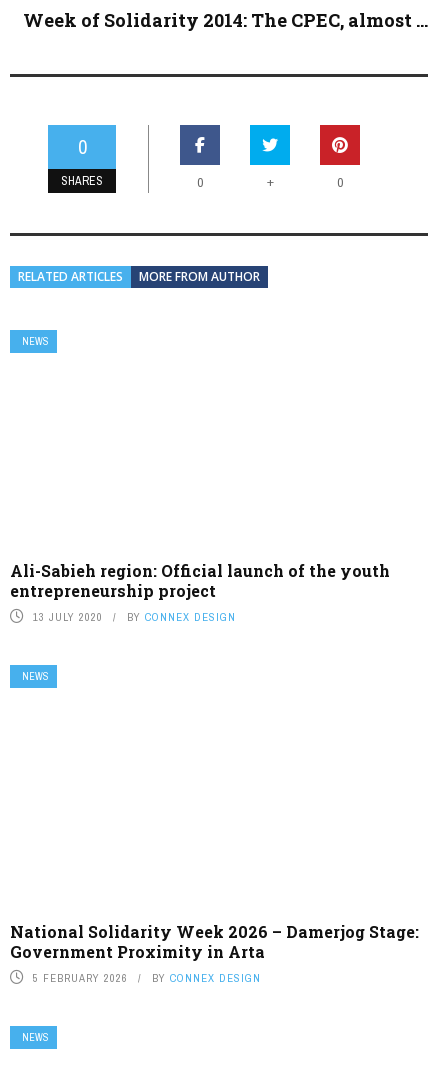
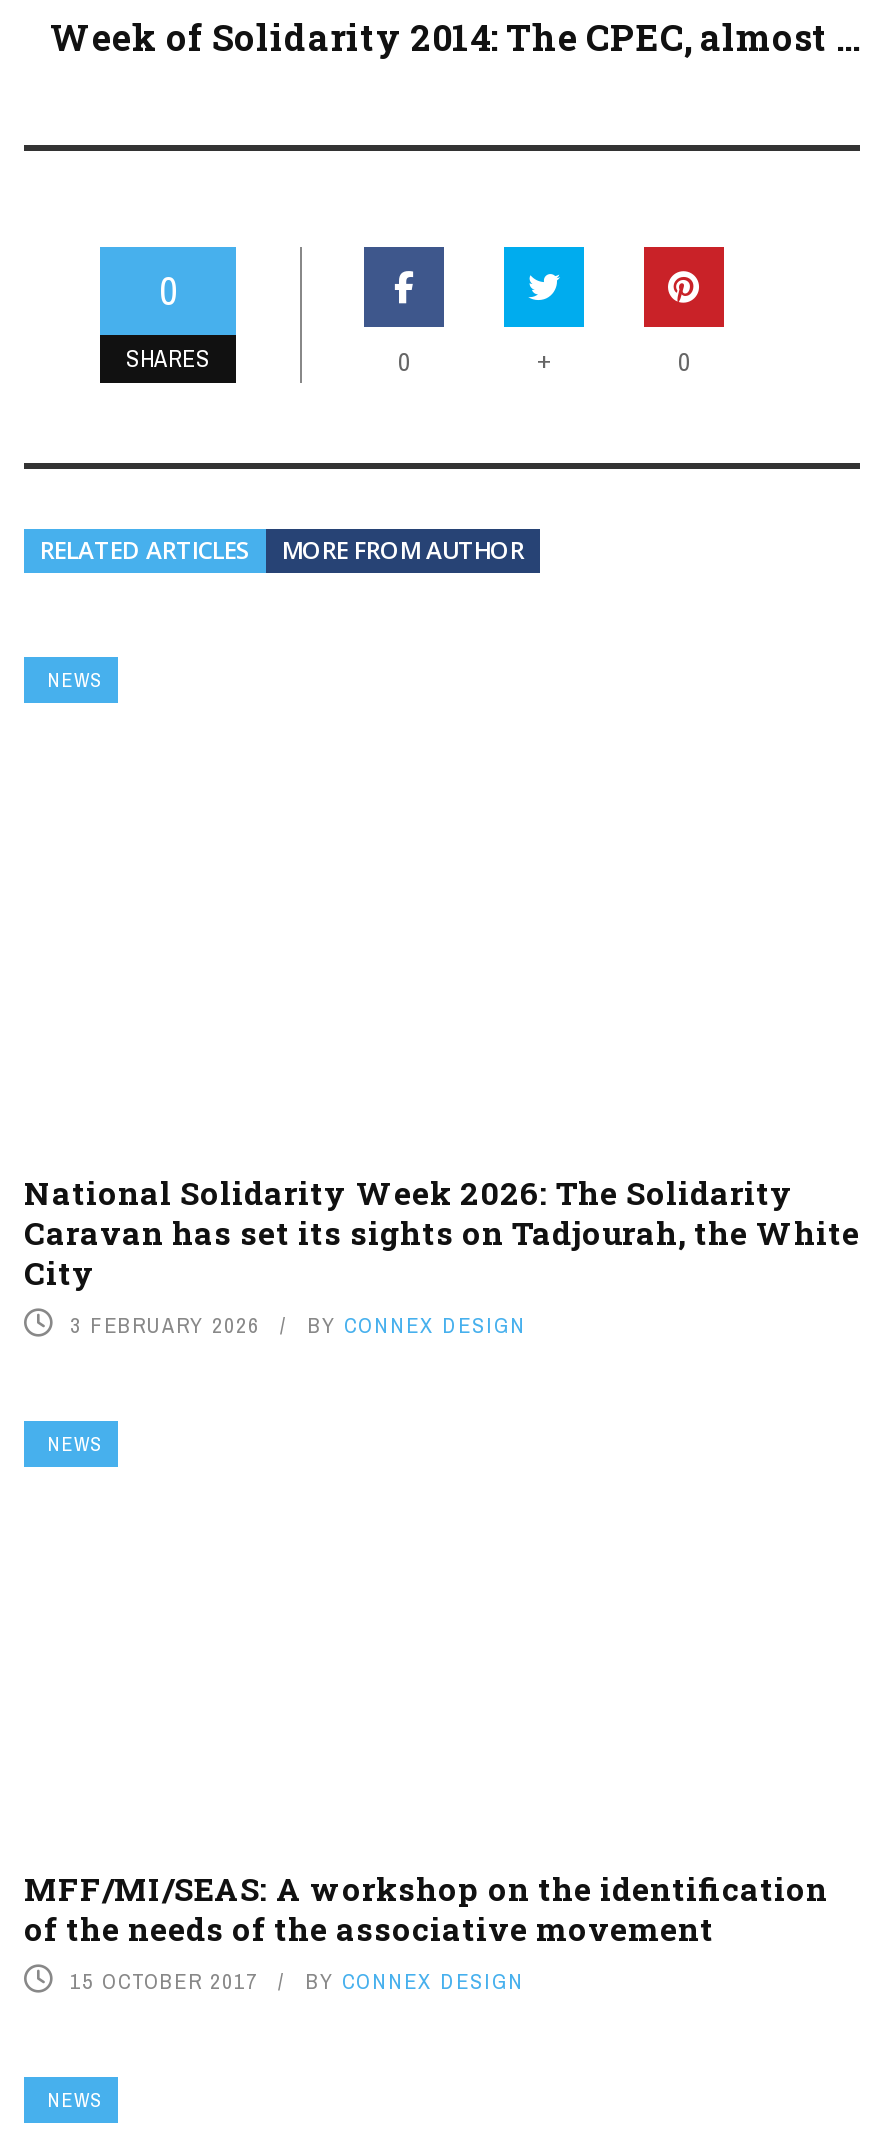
- Ali-Sabieh region: Official launch of the youth
- entrepreneurship project
- 13 JULY 2020
+ National Solidarity Week 2026: The Solidarity
+ Caravan has set its sights on Tadjourah, the White
+ City
+ 3 FEBRUARY 2026

moved down: BY CONNEX DESIGN | NEWS

- National Solidarity Week 2026 – Damerjog Stage:
- Government Proximity in Arta
- 5 FEBRUARY 2026
+ MFF/MI/SEAS: A workshop on the identification
+ of the needs of the associative movement
+ 15 OCTOBER 2017
